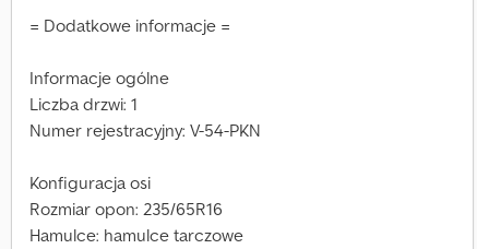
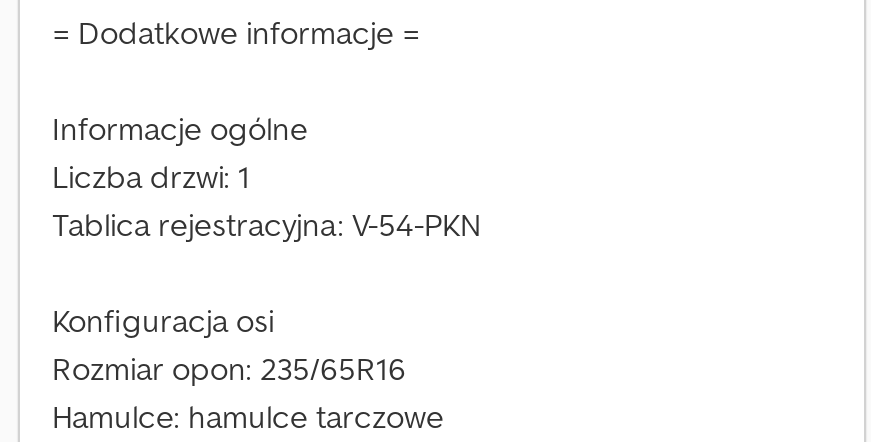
- Numer rejestracyjny: V-54-PKN
+ Tablica rejestracyjna: V-54-PKN
